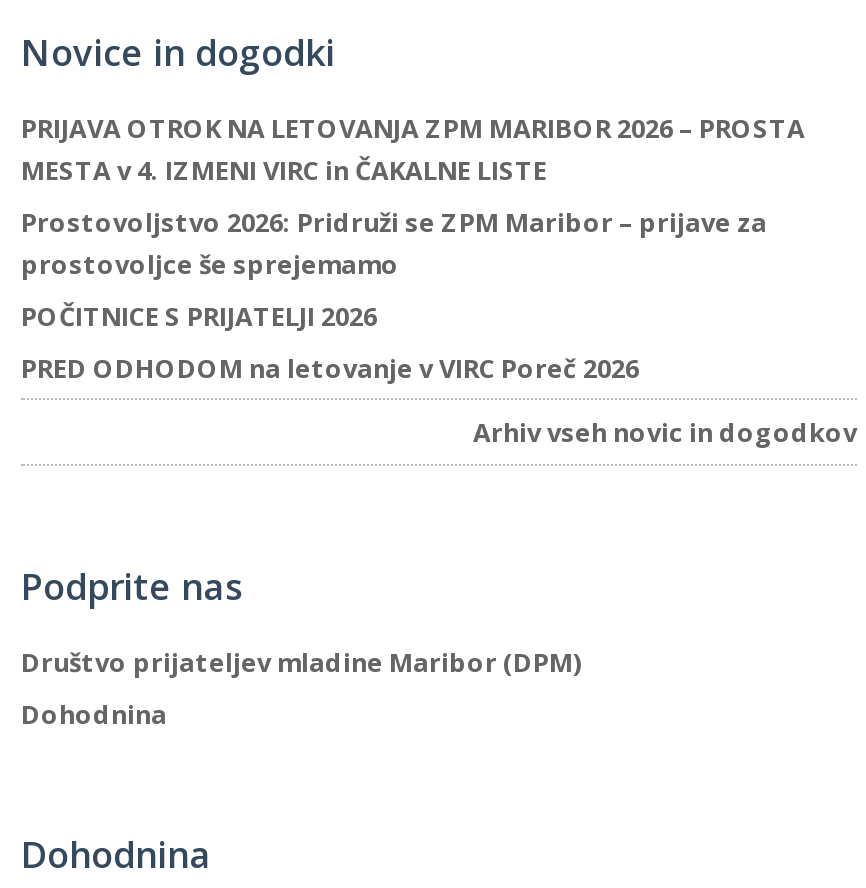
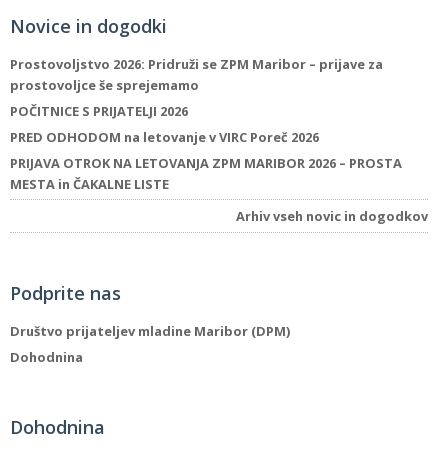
moved down: PRIJAVA OTROK NA LETOVANJA ZPM MARIBOR 2026 – PROSTA

- MESTA v 4. IZMENI VIRC in ČAKALNE LISTE

moved up: Prostovoljstvo 2026: Pridruži se ZPM Maribor – prijave za | prostovoljce še sprejemamo | POČITNICE S PRIJATELJI 2026 | PRED ODHODOM na letovanje v VIRC Poreč 2026

+ MESTA in ČAKALNE LISTE
